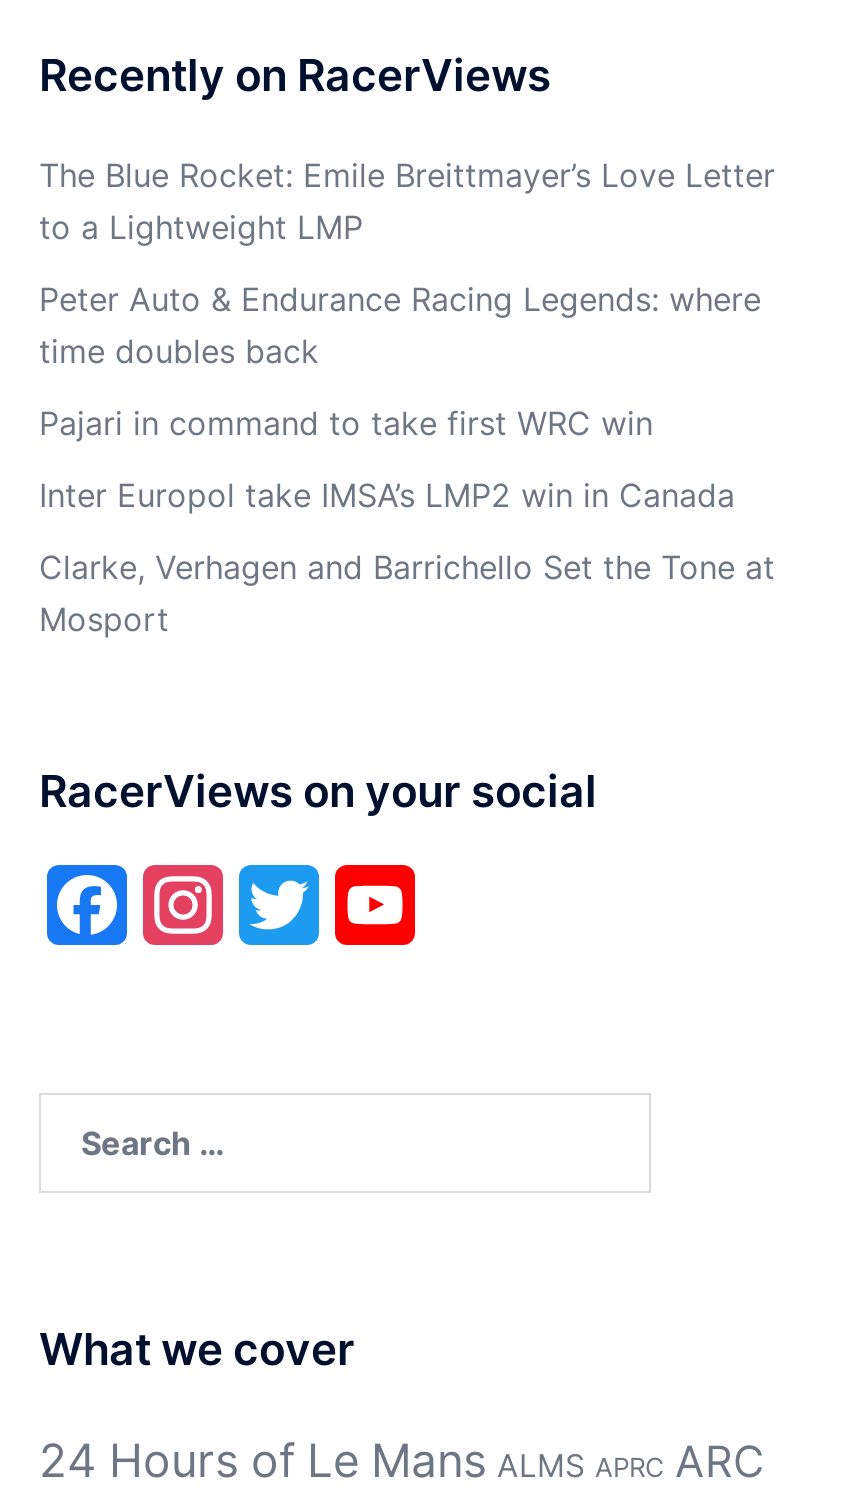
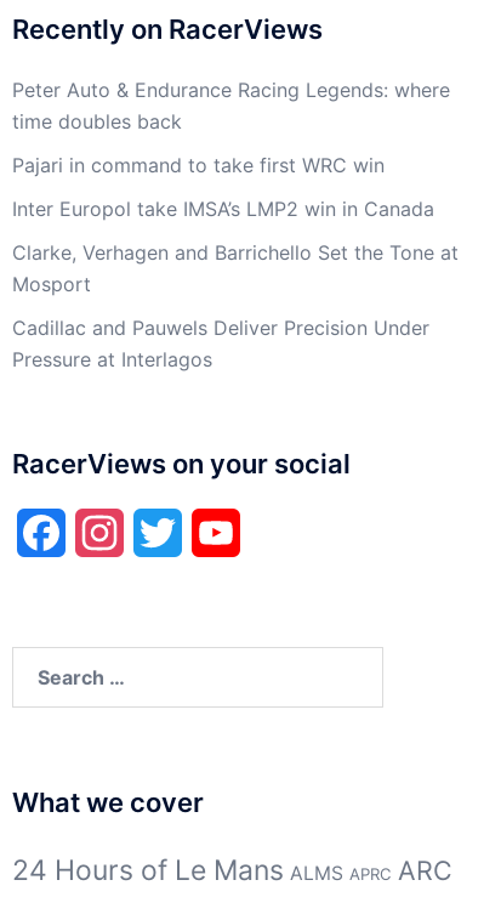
- The Blue Rocket: Emile Breittmayer’s Love Letter
- to a Lightweight LMP

moved up: Peter Auto & Endurance Racing Legends: where | time doubles back | Pajari in command to take first WRC win | Inter Europol take IMSA’s LMP2 win in Canada | Clarke, Verhagen and Barrichello Set the Tone at | Mosport

+ Cadillac and Pauwels Deliver Precision Under
+ Pressure at Interlagos
